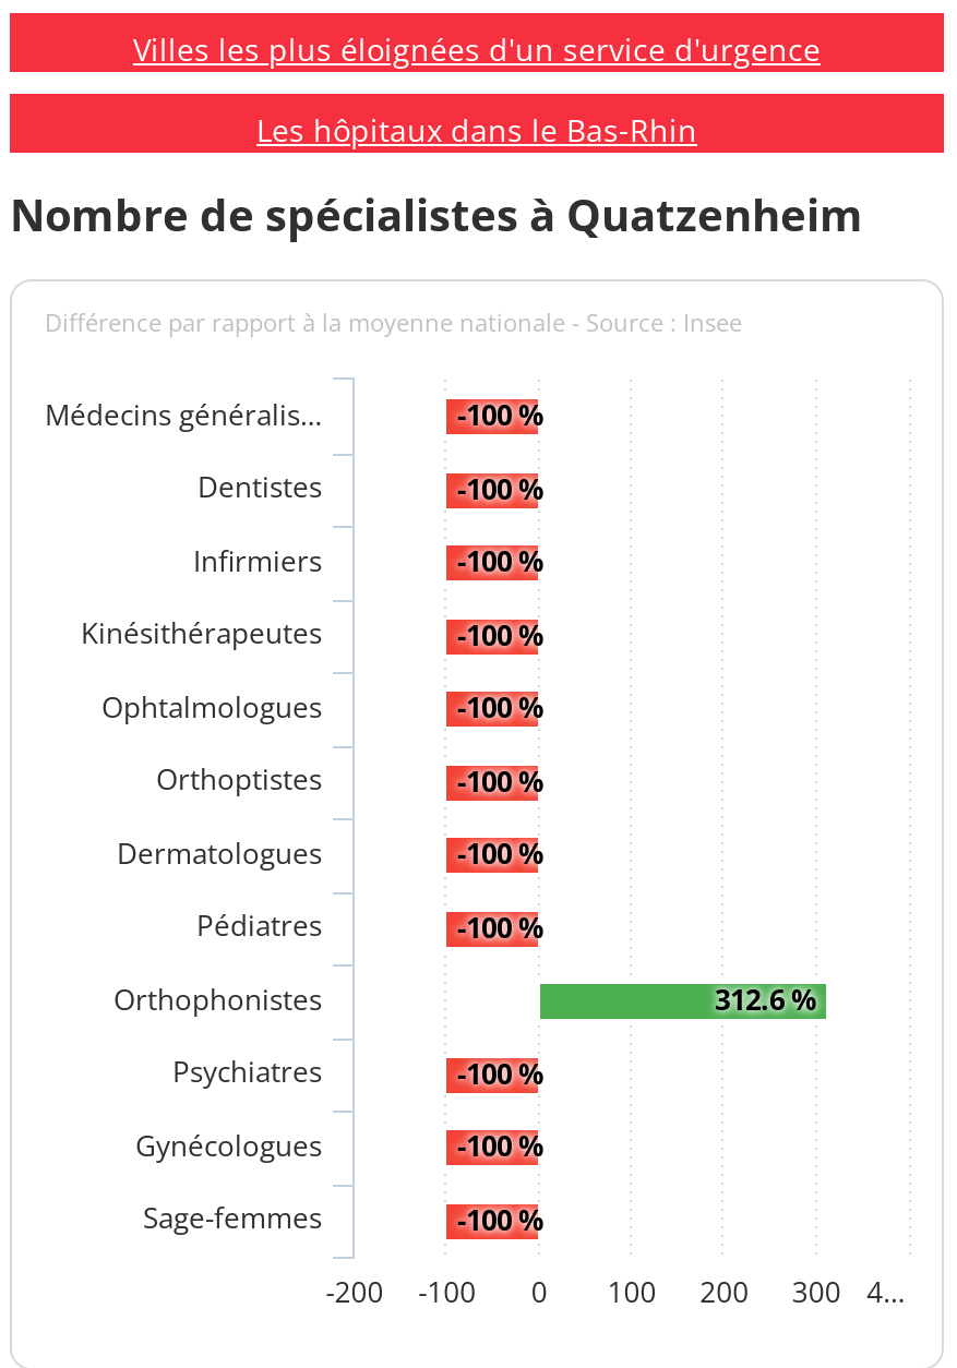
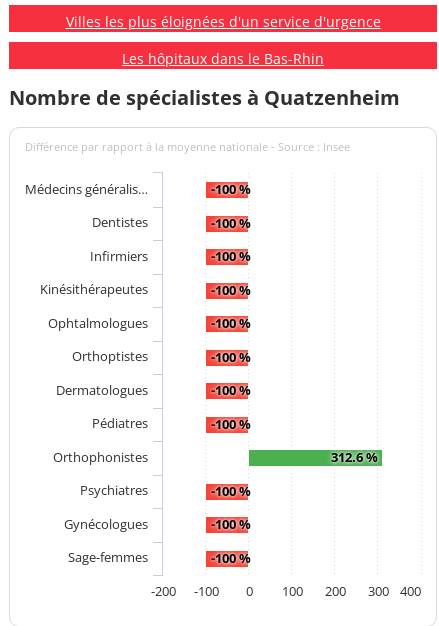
- -200 -100 0 100 200 300 4…
+ -200 -100 0 100 200 300 400
